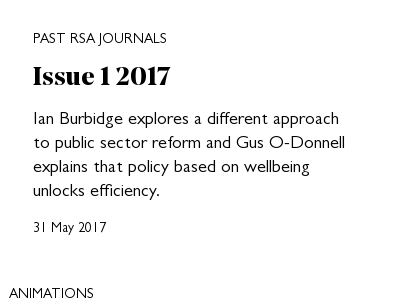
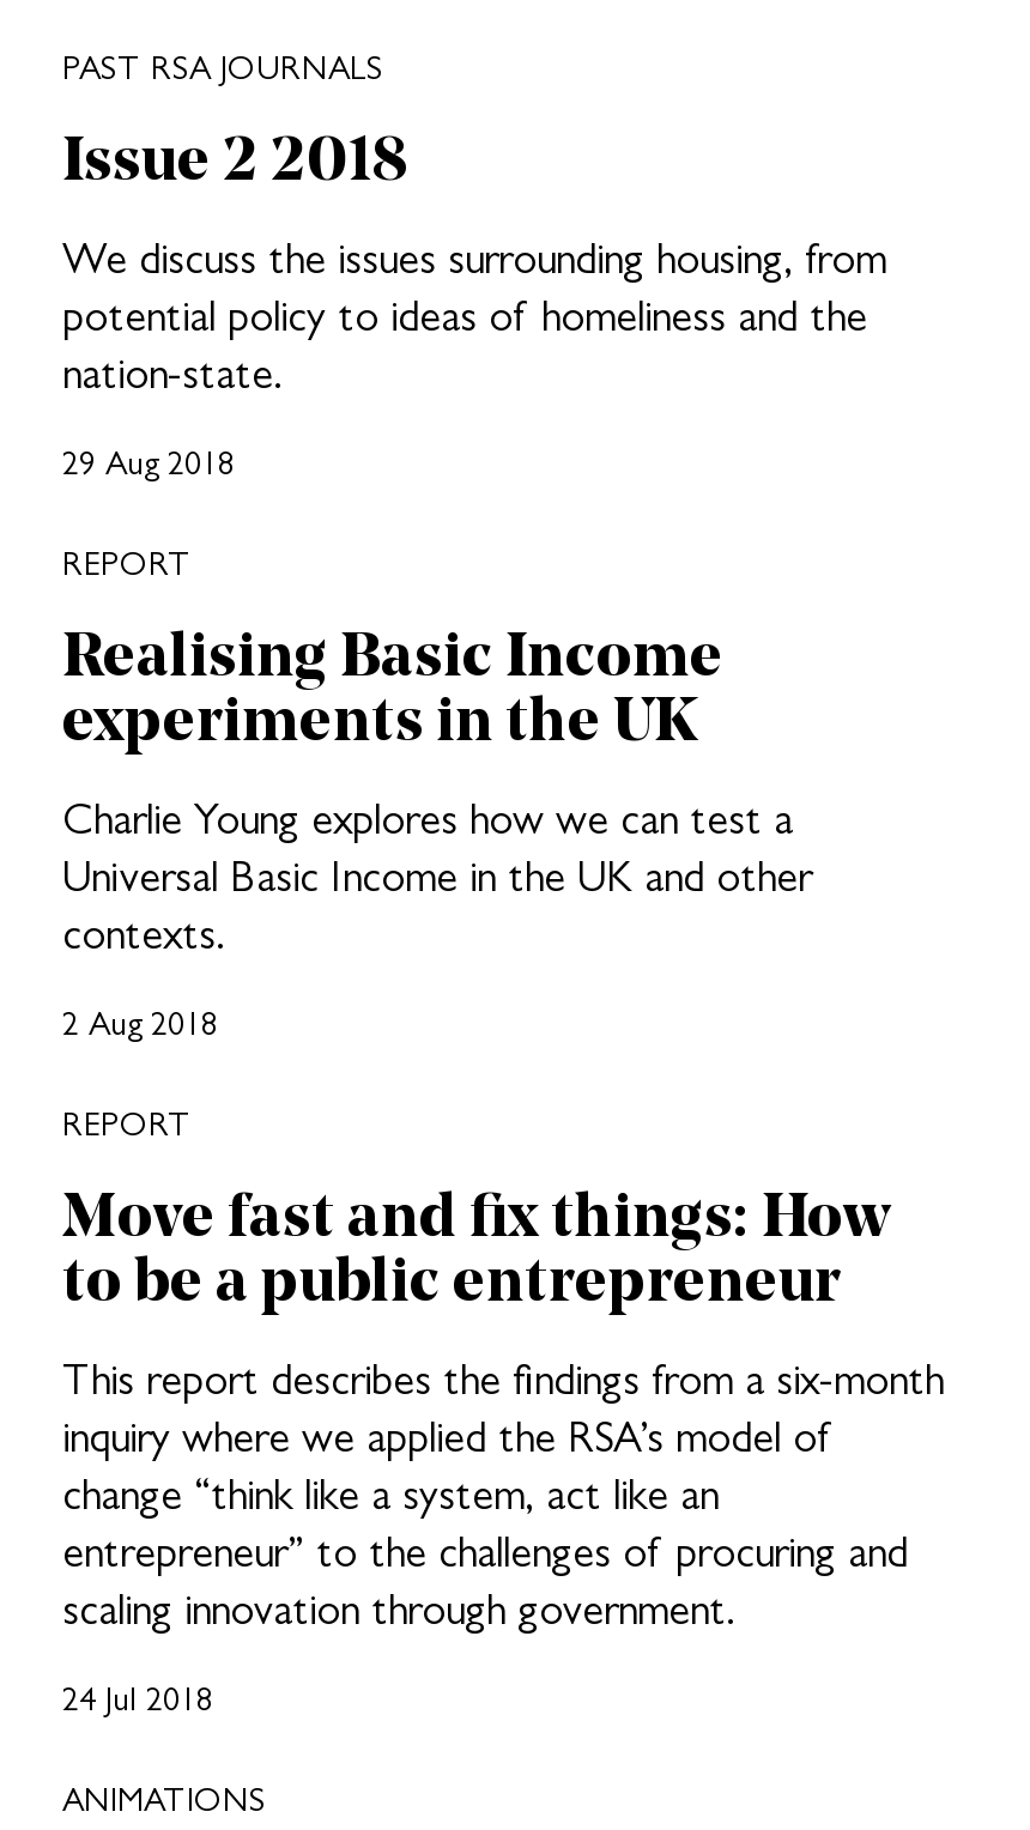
- Issue 1 2017
- Ian Burbidge explores a different approach
- to public sector reform and Gus O-Donnell
- explains that policy based on wellbeing
- unlocks efficiency.
- 31 May 2017
+ Issue 2 2018
+ We discuss the issues surrounding housing, from
+ potential policy to ideas of homeliness and the
+ nation-state.
+ 29 Aug 2018
+ REPORT
+ Realising Basic Income
+ experiments in the UK
+ Charlie Young explores how we can test a
+ Universal Basic Income in the UK and other
+ contexts.
+ 2 Aug 2018
+ REPORT
+ Move fast and fix things: How
+ to be a public entrepreneur
+ This report describes the findings from a six-month
+ inquiry where we applied the RSA’s model of
+ change “think like a system, act like an
+ entrepreneur” to the challenges of procuring and
+ scaling innovation through government.
+ 24 Jul 2018
